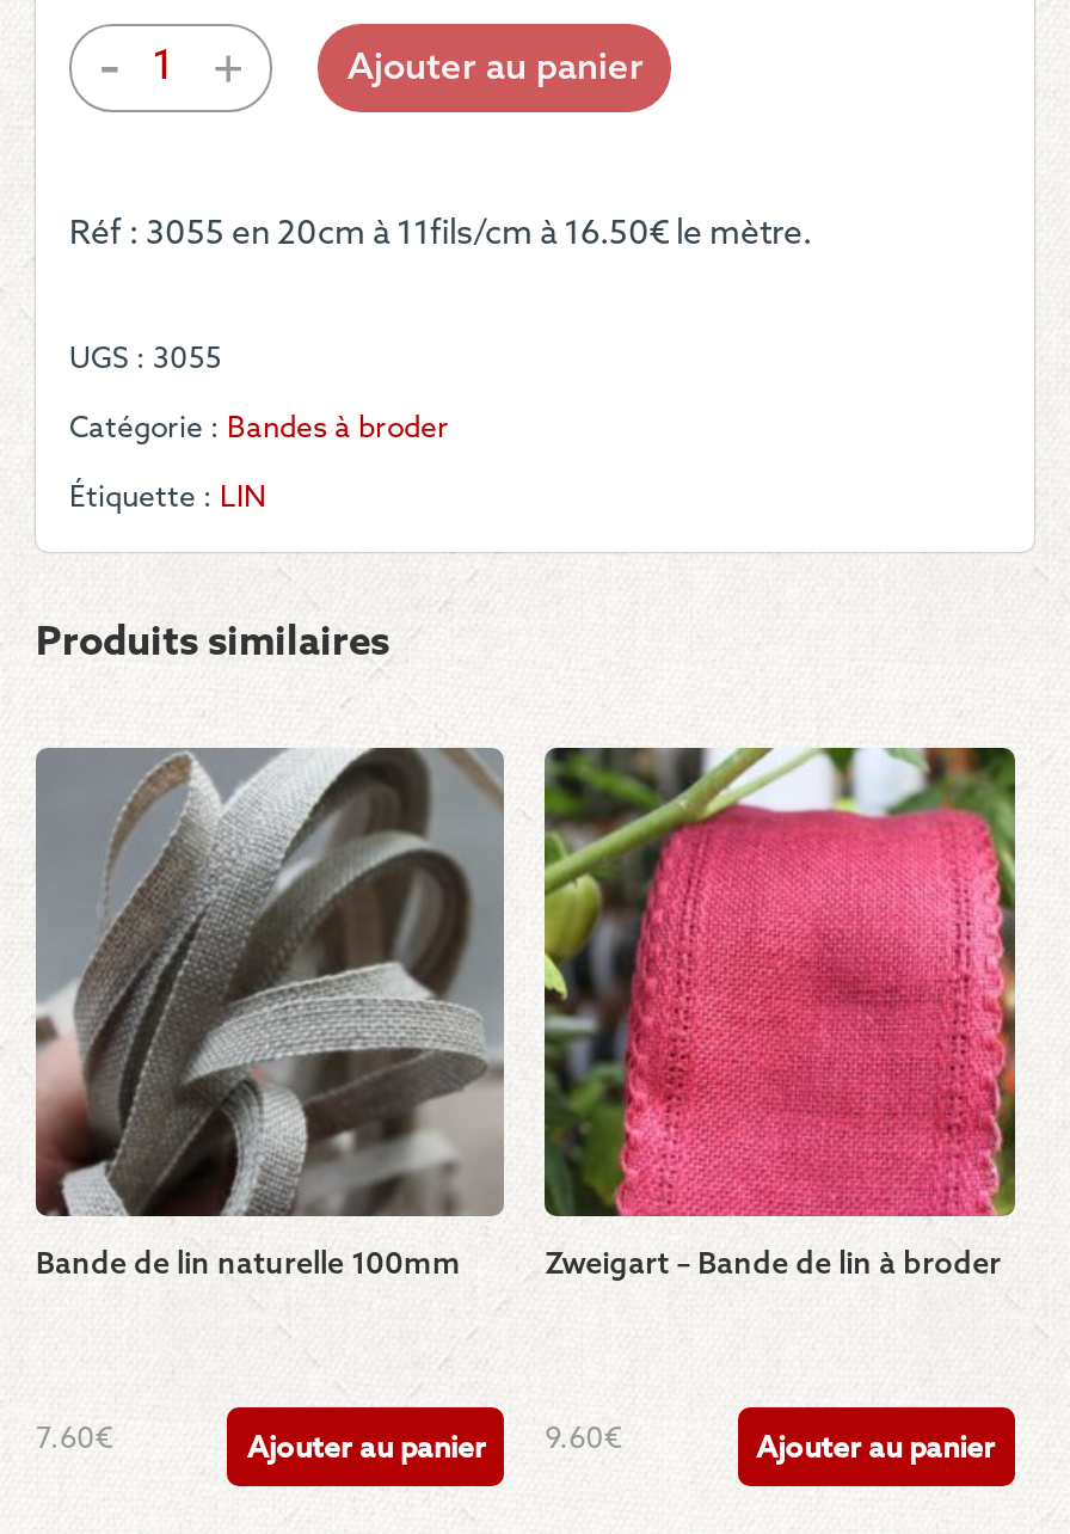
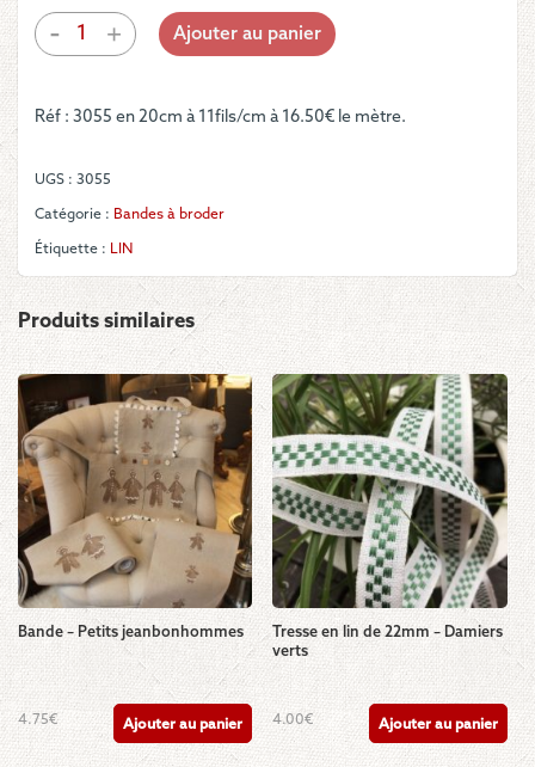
- [image]
- Bande de lin naturelle 100mm
+ [image]
+ Bande – Petits jeanbonhommes

- [image]
- Zweigart – Bande de lin à broder
+ [image]
+ Tresse en lin de 22mm – Damiers
+ verts

- 7.60€
+ 4.75€

- Ajouter au panier 9.60€
+ Ajouter au panier 4.00€
